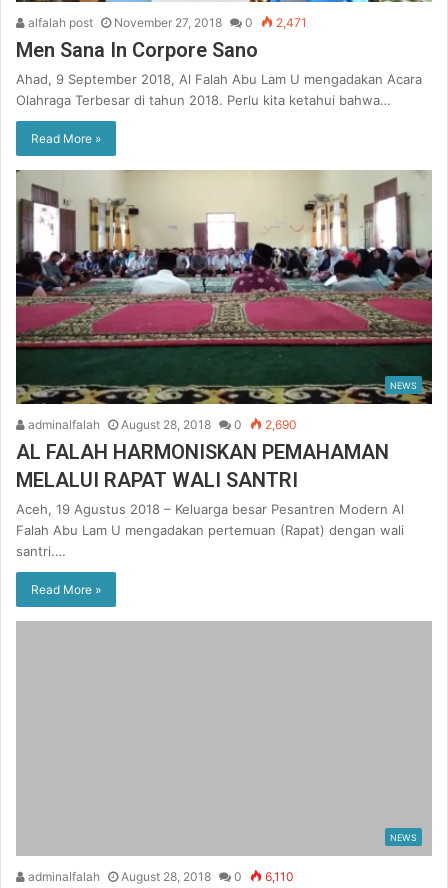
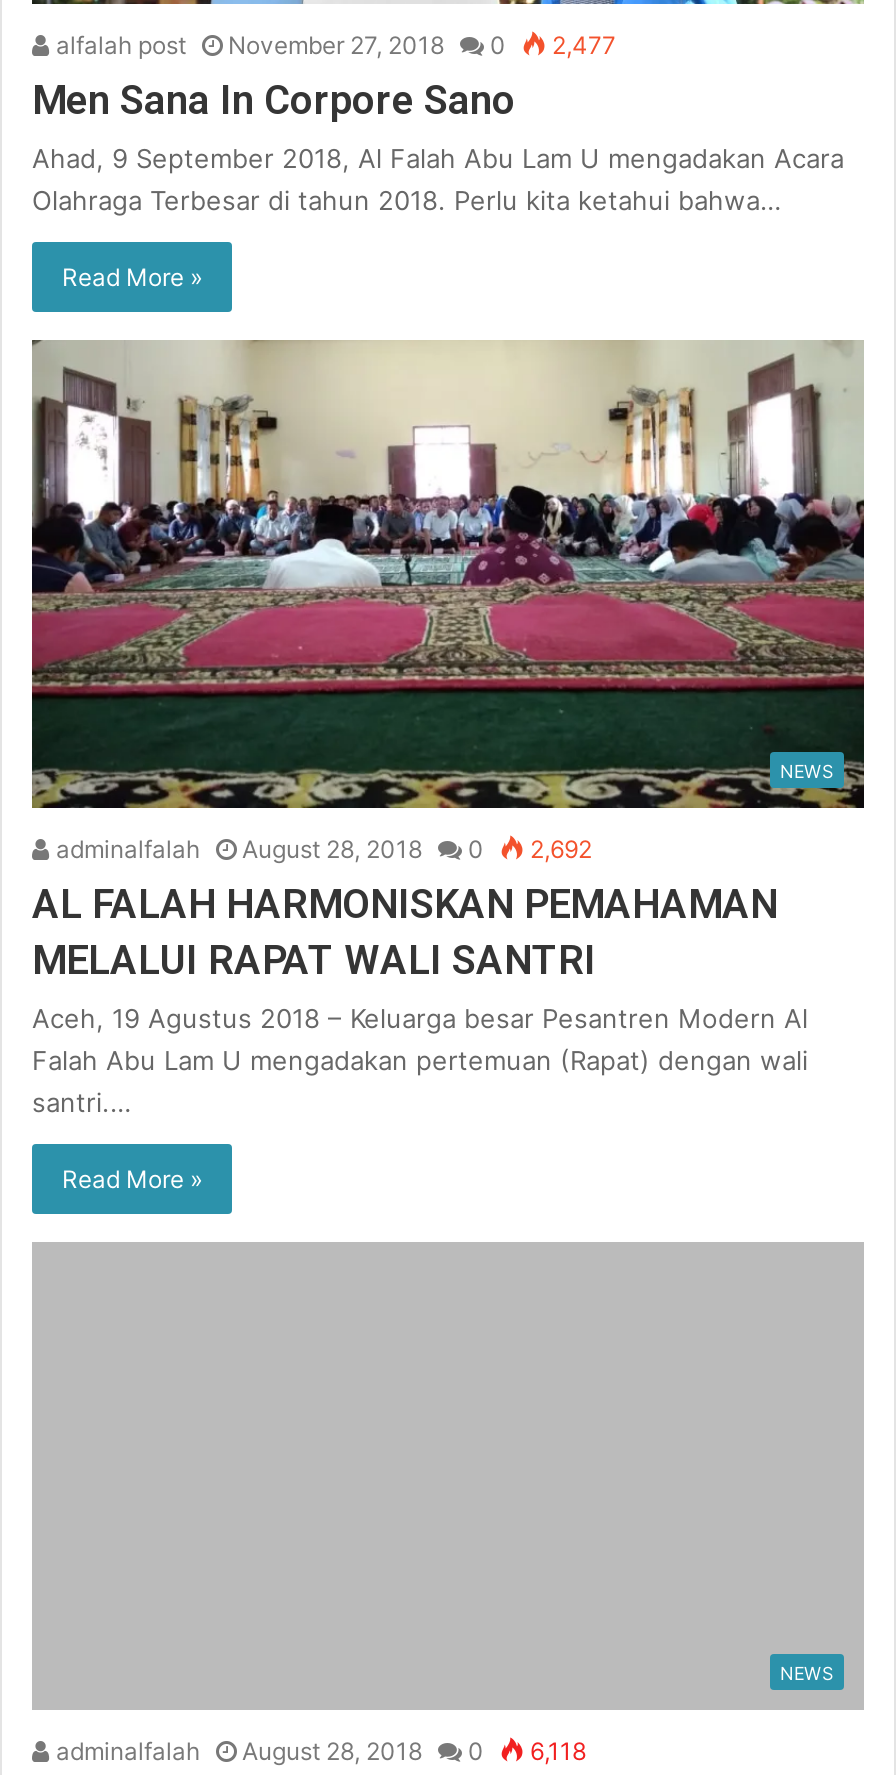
- alfalah post November 27, 2018 0 2,471
+ alfalah post November 27, 2018 0 2,477

- adminalfalah August 28, 2018 0 2,690
+ adminalfalah August 28, 2018 0 2,692

- adminalfalah August 28, 2018 0 6,110
+ adminalfalah August 28, 2018 0 6,118
